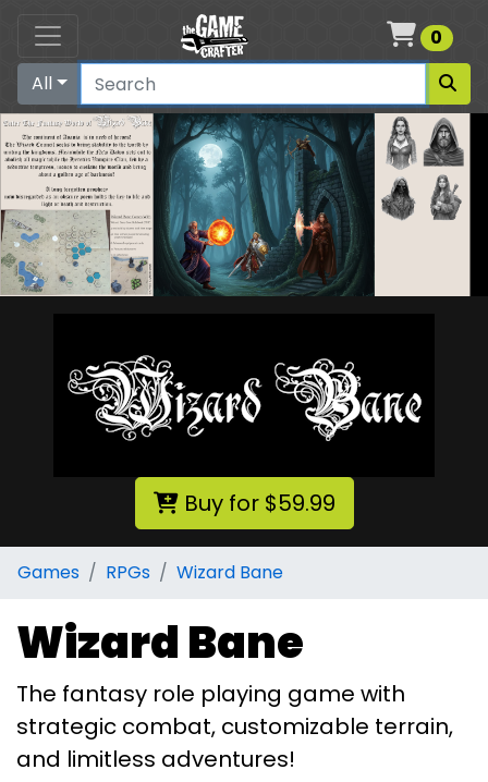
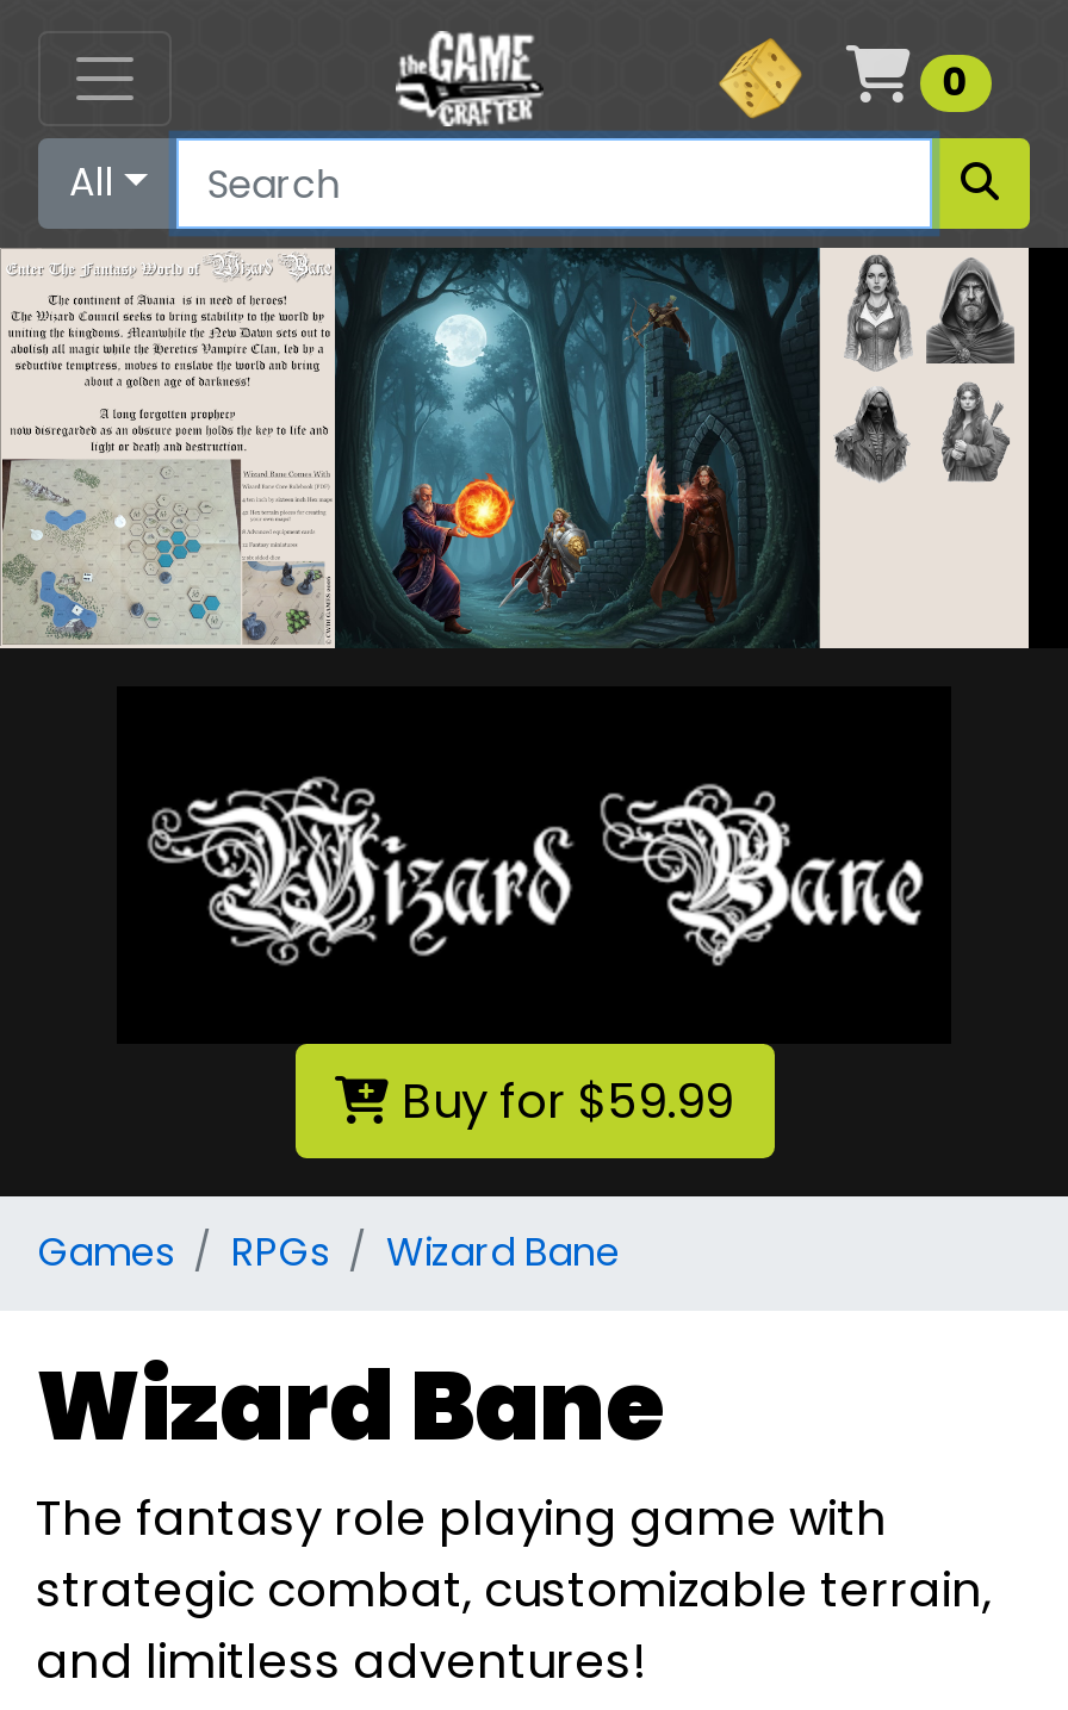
+ [image]
